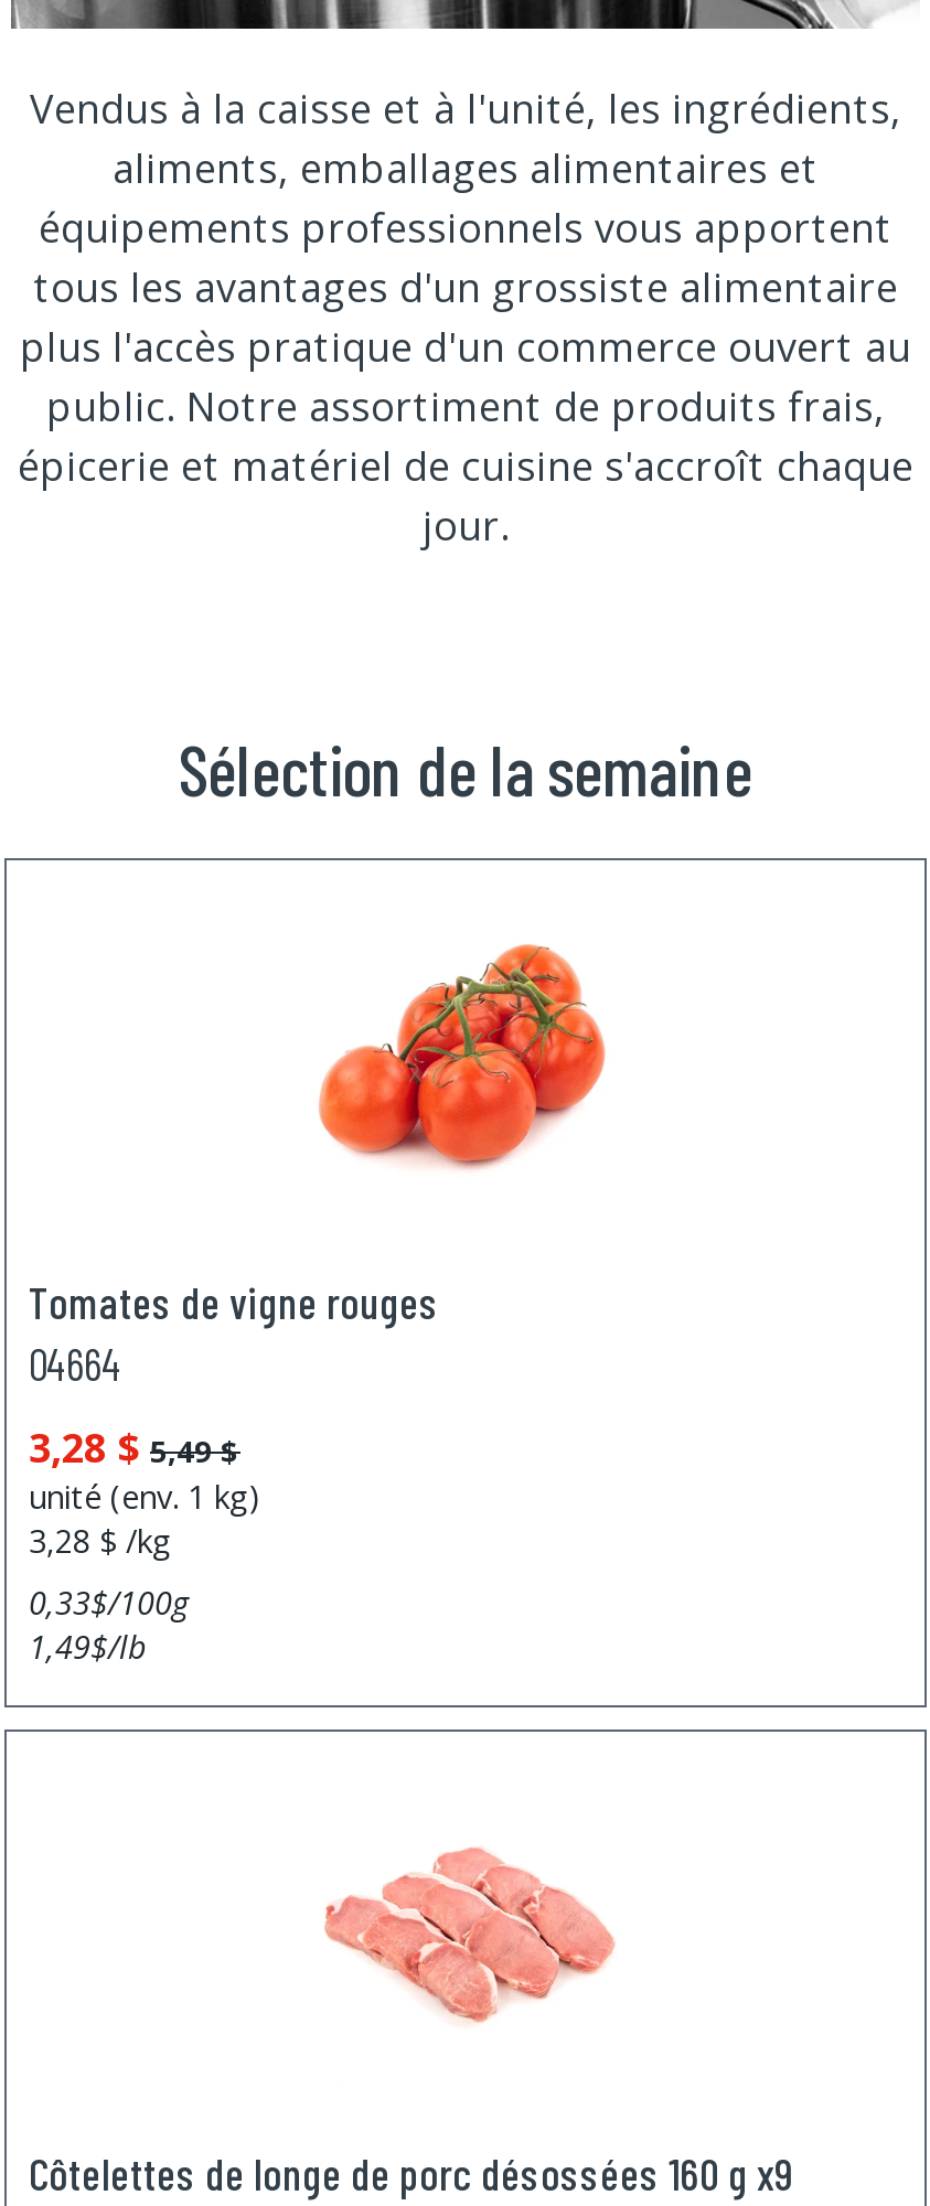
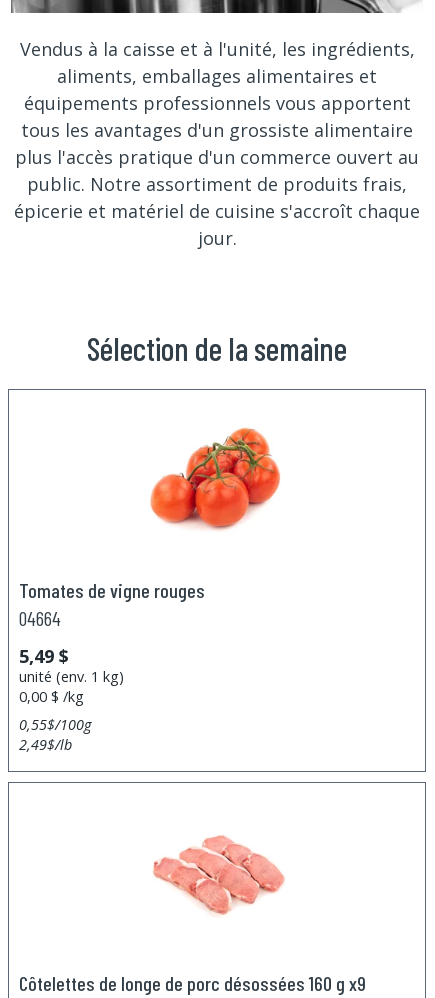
- 3,28 $5,49 $
+ 5,49 $

- 3,28 $ /kg
+ 0,00 $ /kg

- 0,33$/100g
- 1,49$/lb
+ 0,55$/100g
+ 2,49$/lb
